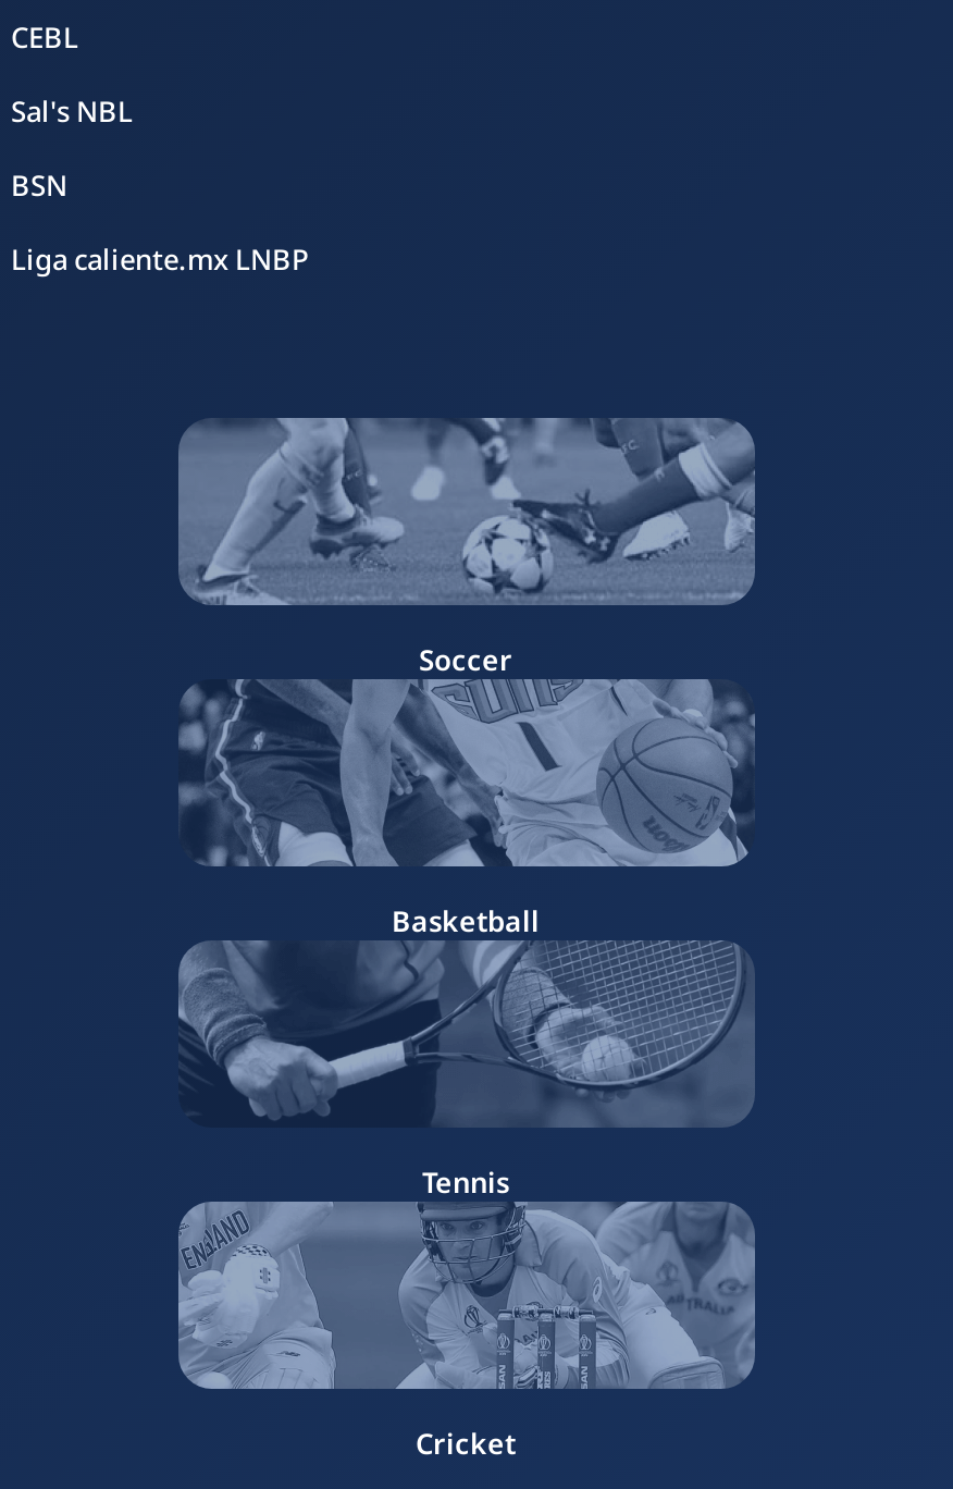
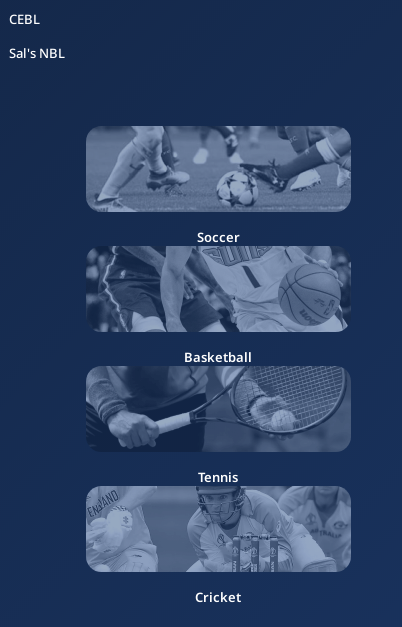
- BSN
- Liga caliente.mx LNBP
